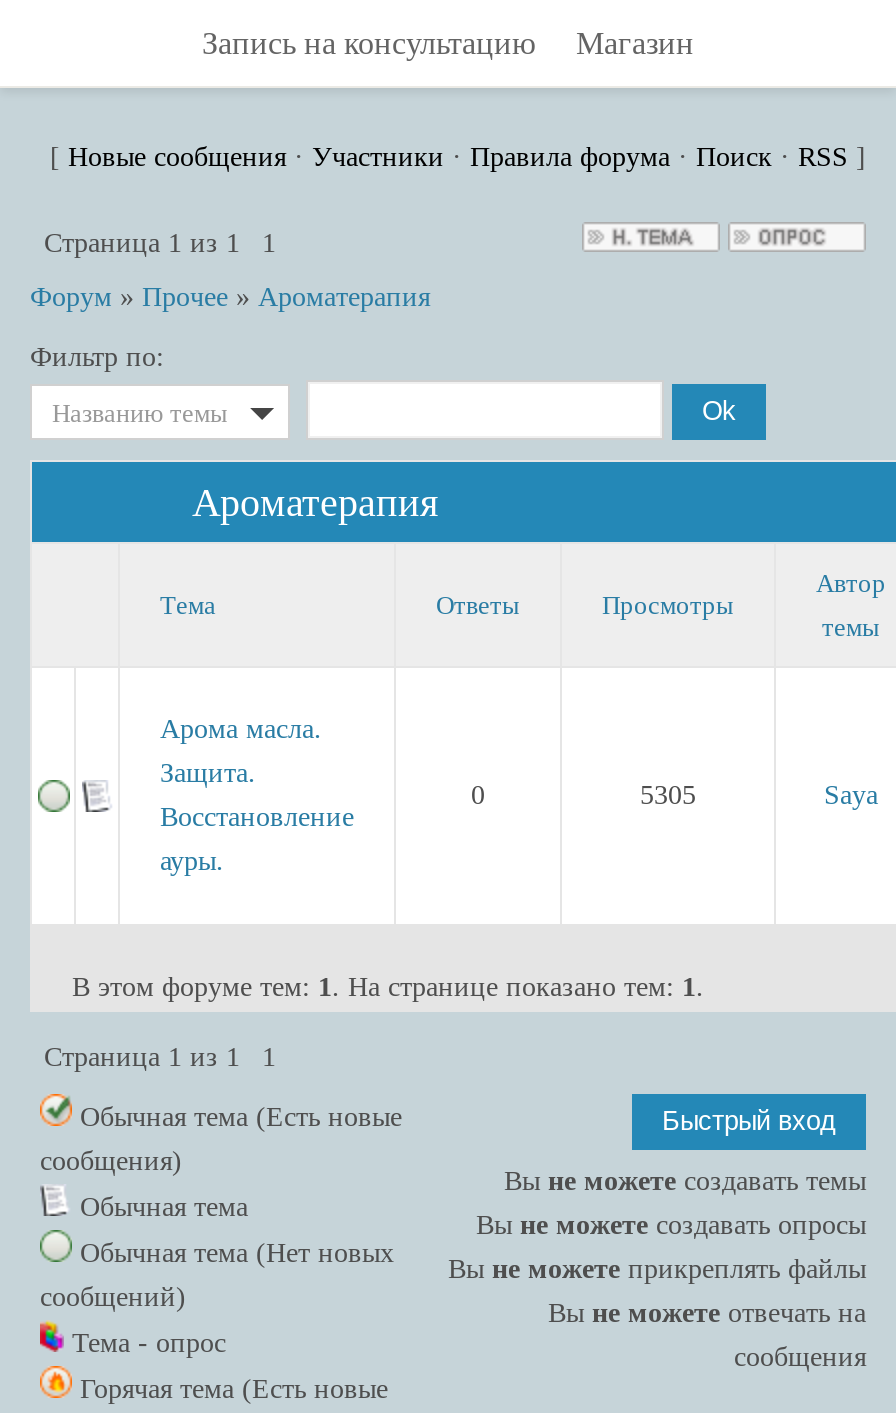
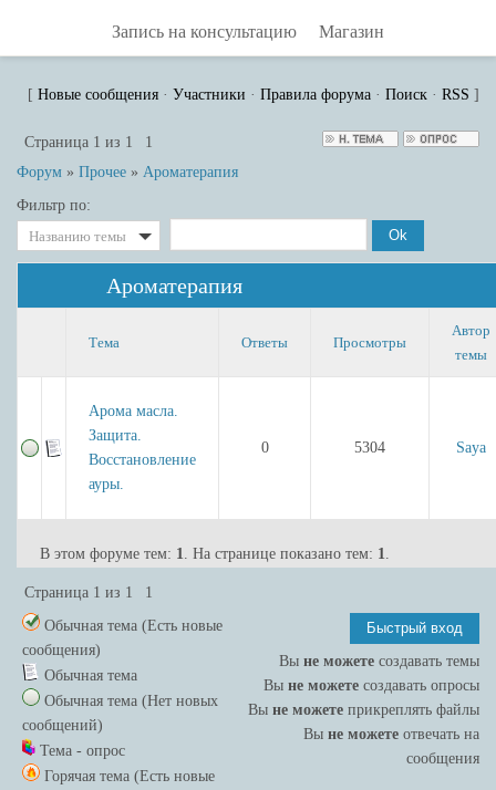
- 5305
+ 5304
